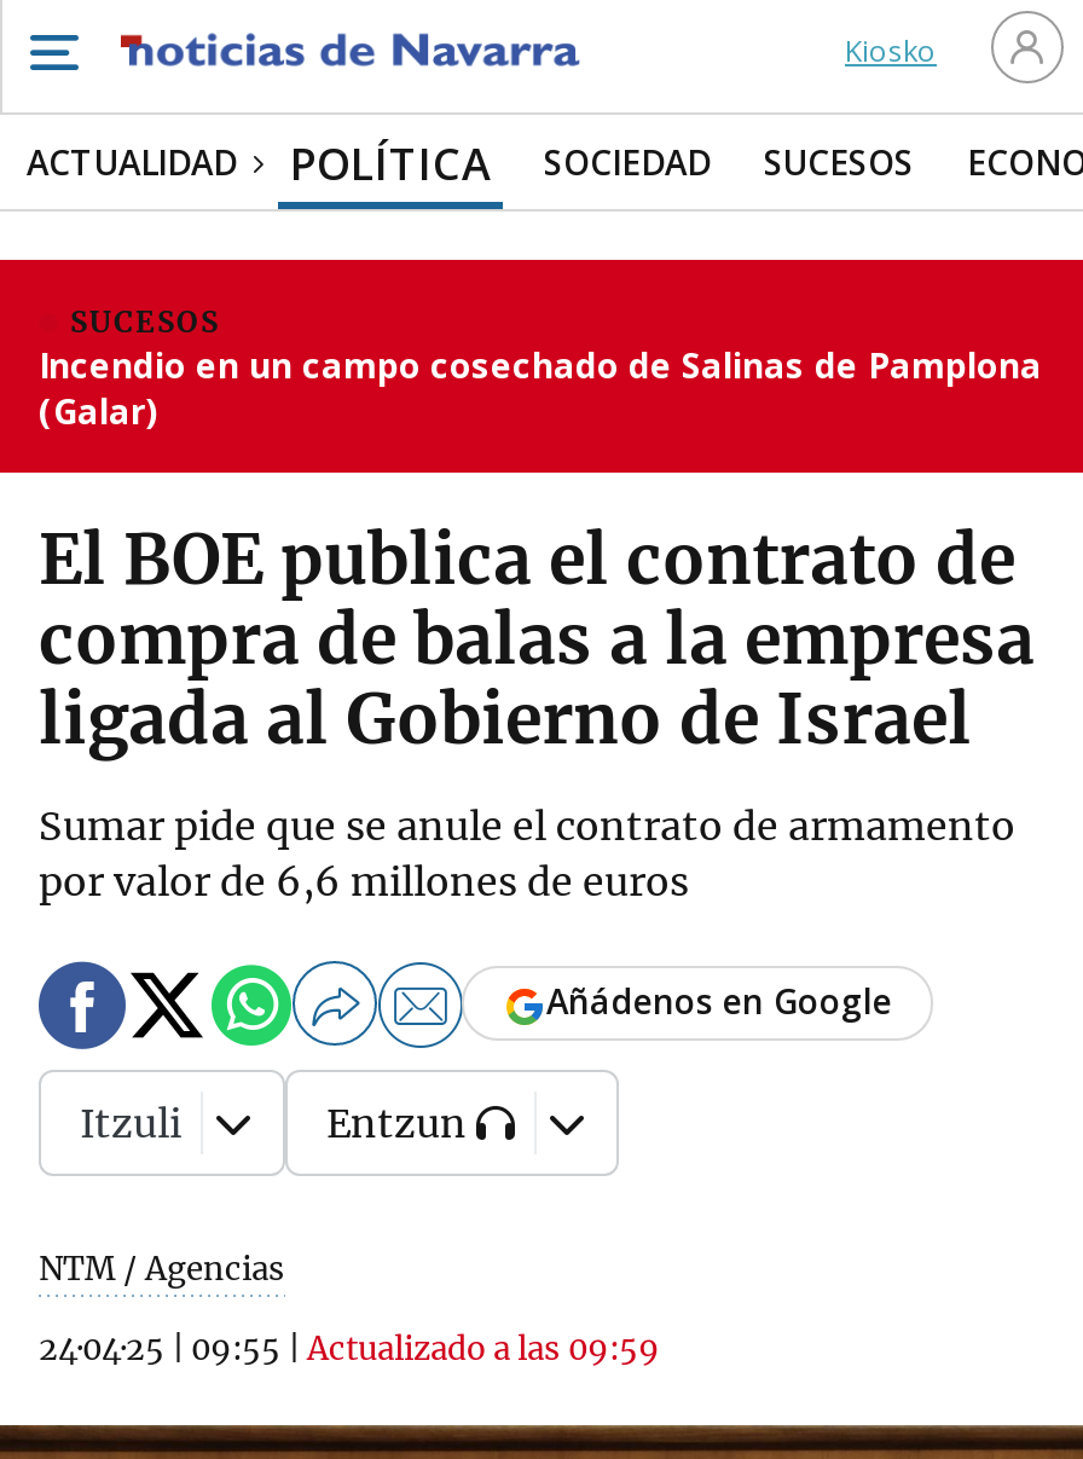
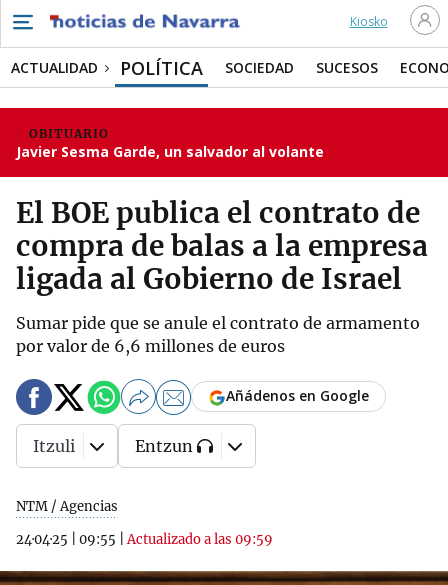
- SUCESOS
- Incendio en un campo cosechado de Salinas de Pamplona
- (Galar)
+ OBITUARIO
+ Javier Sesma Garde, un salvador al volante
